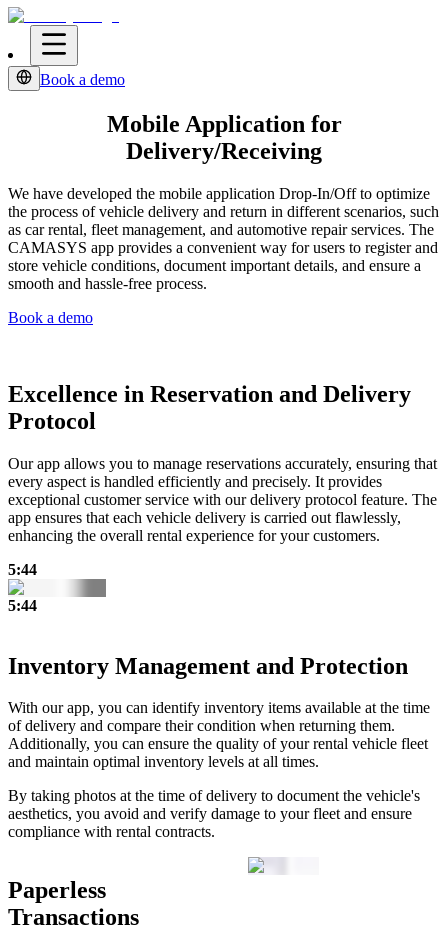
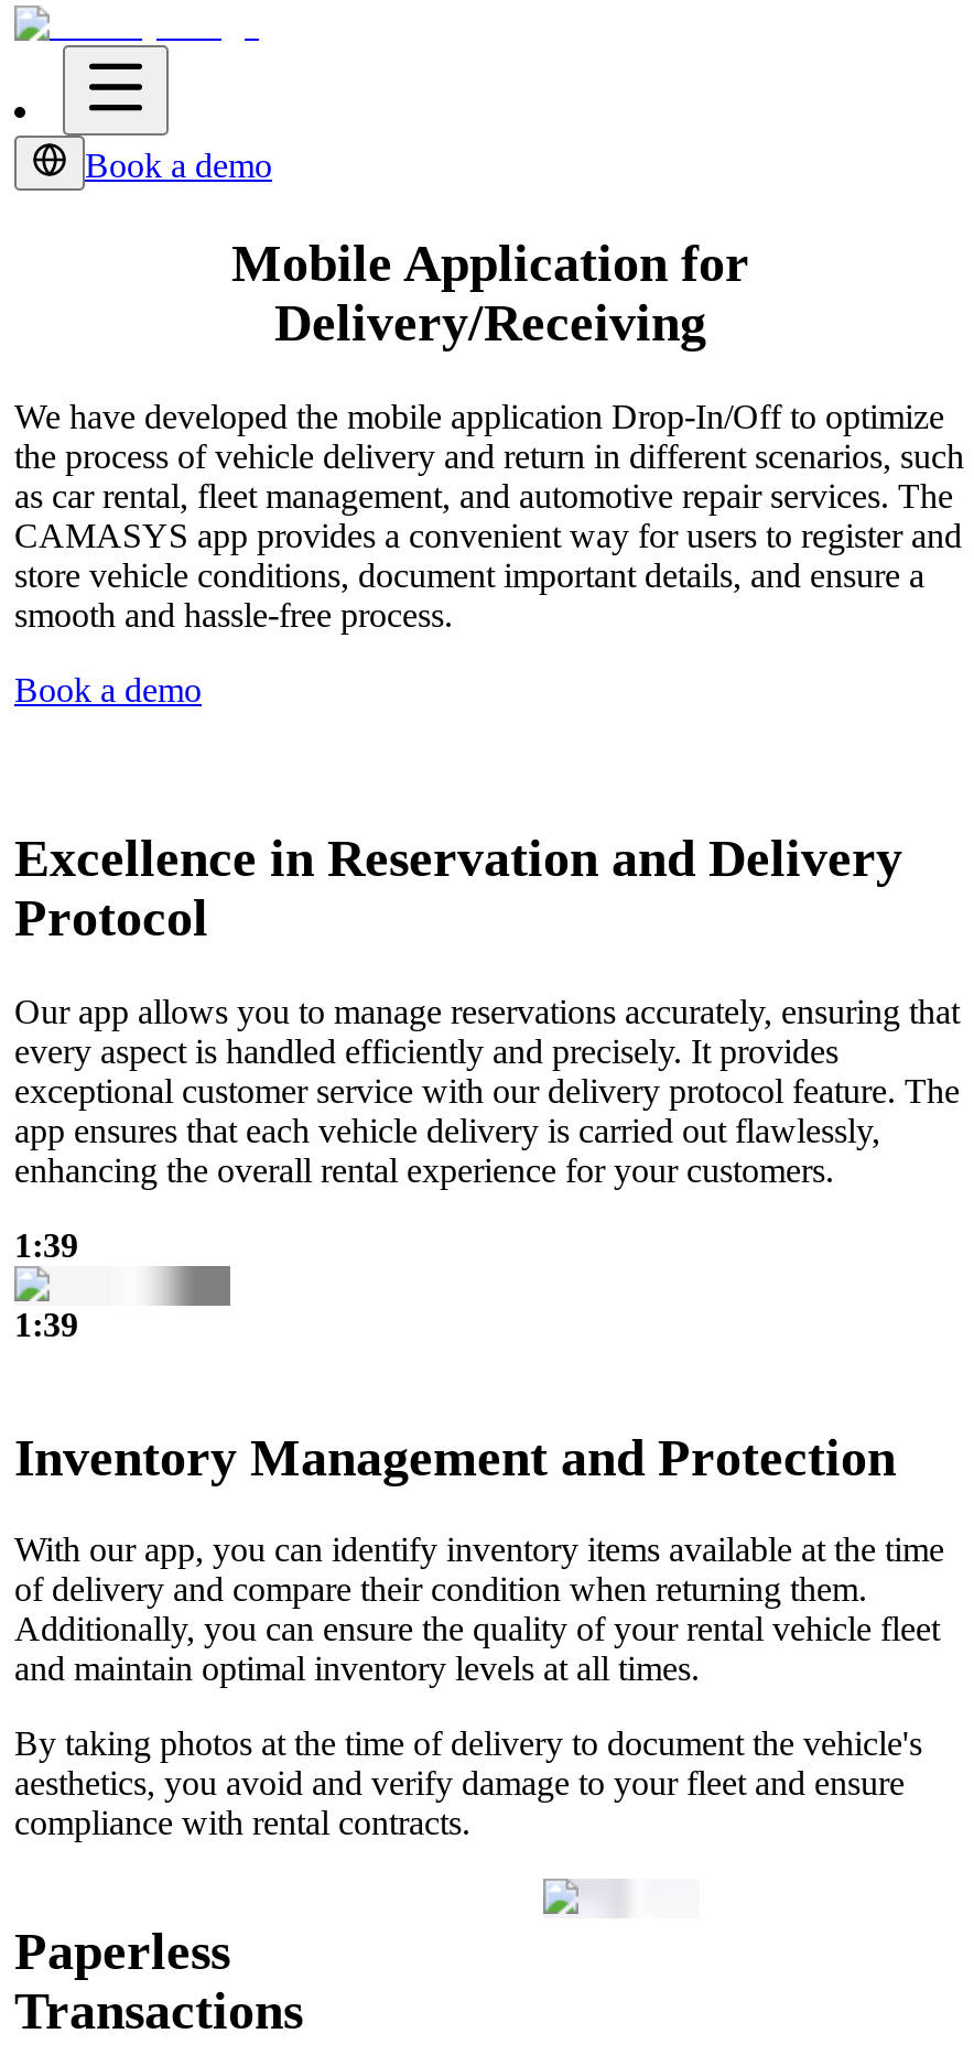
- 5:44
+ 1:39

- 5:44
+ 1:39
